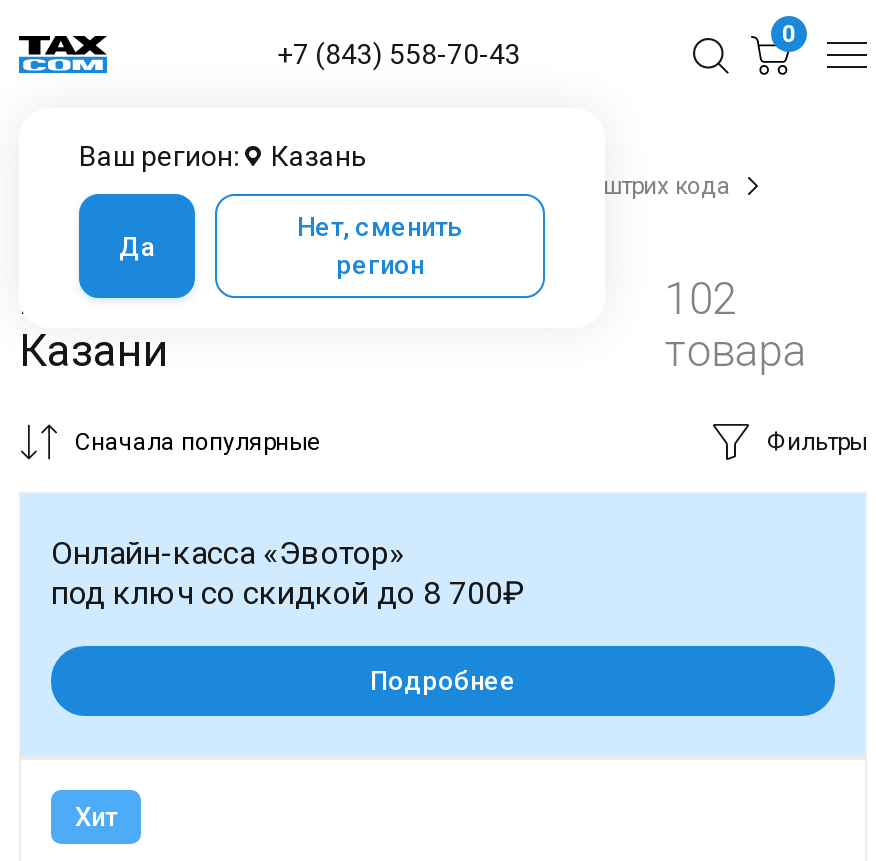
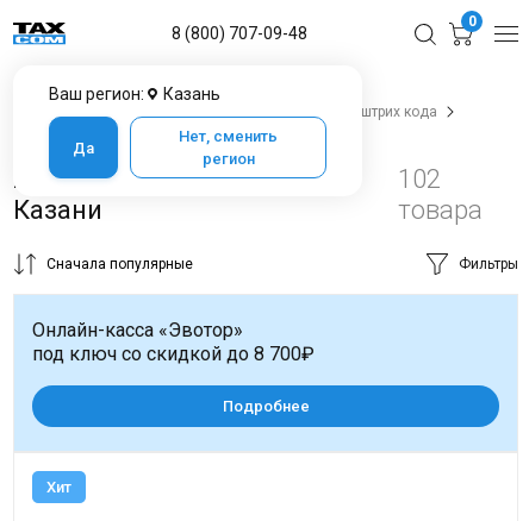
- +7 (843) 558-70-43
+ 8 (800) 707-09-48
